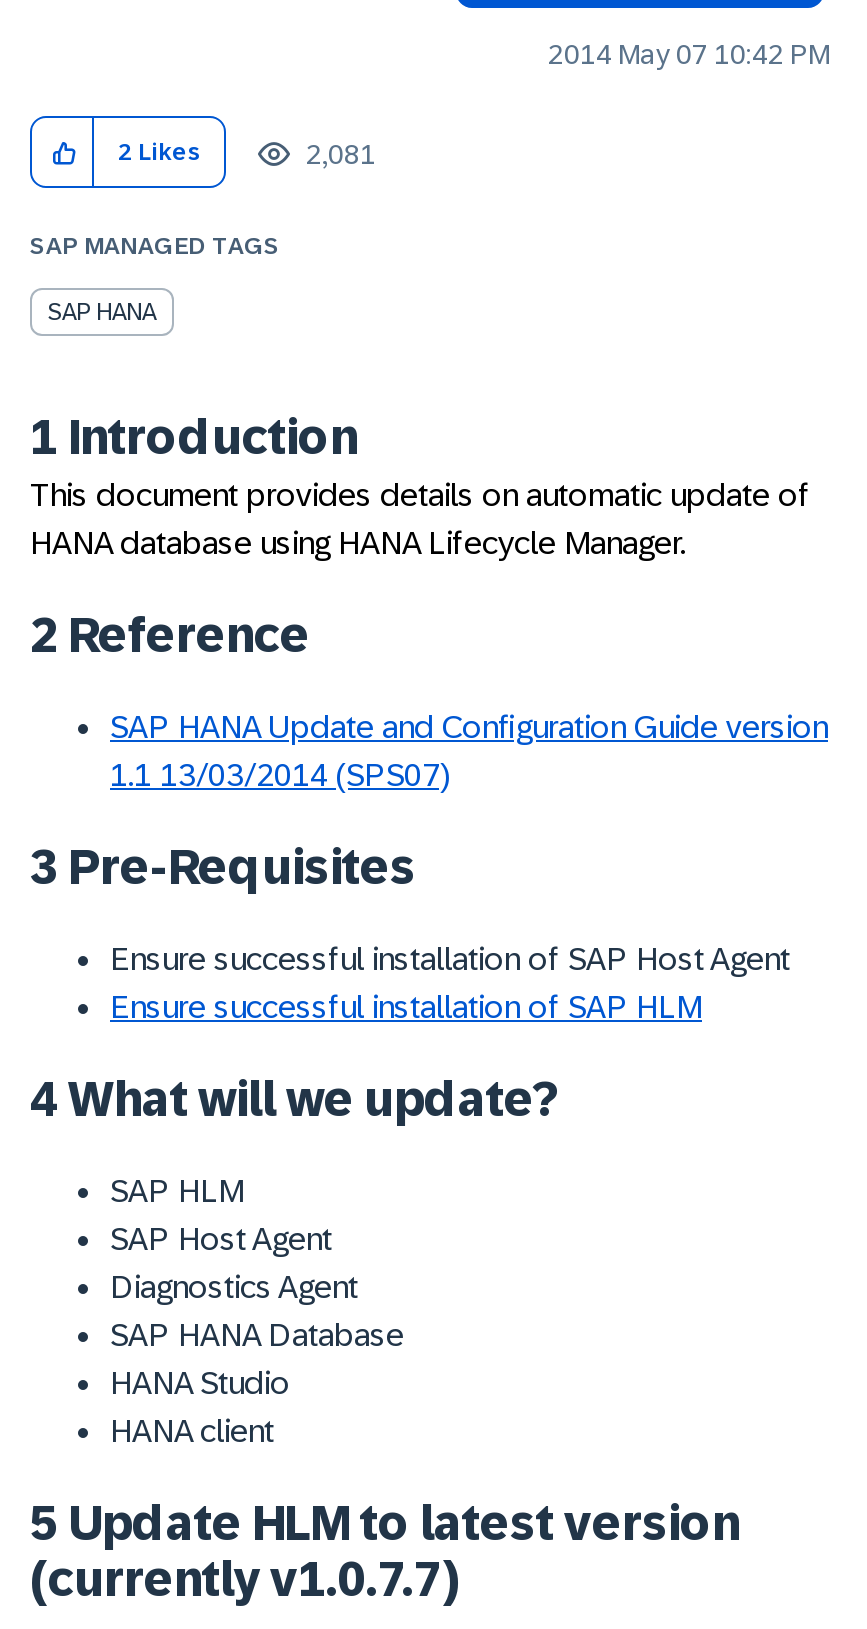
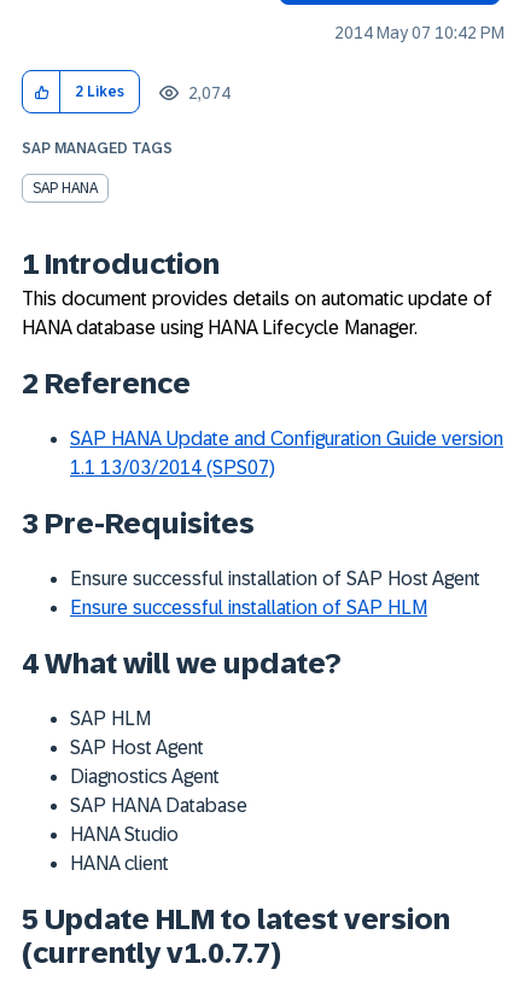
- 2,081
+ 2,074
